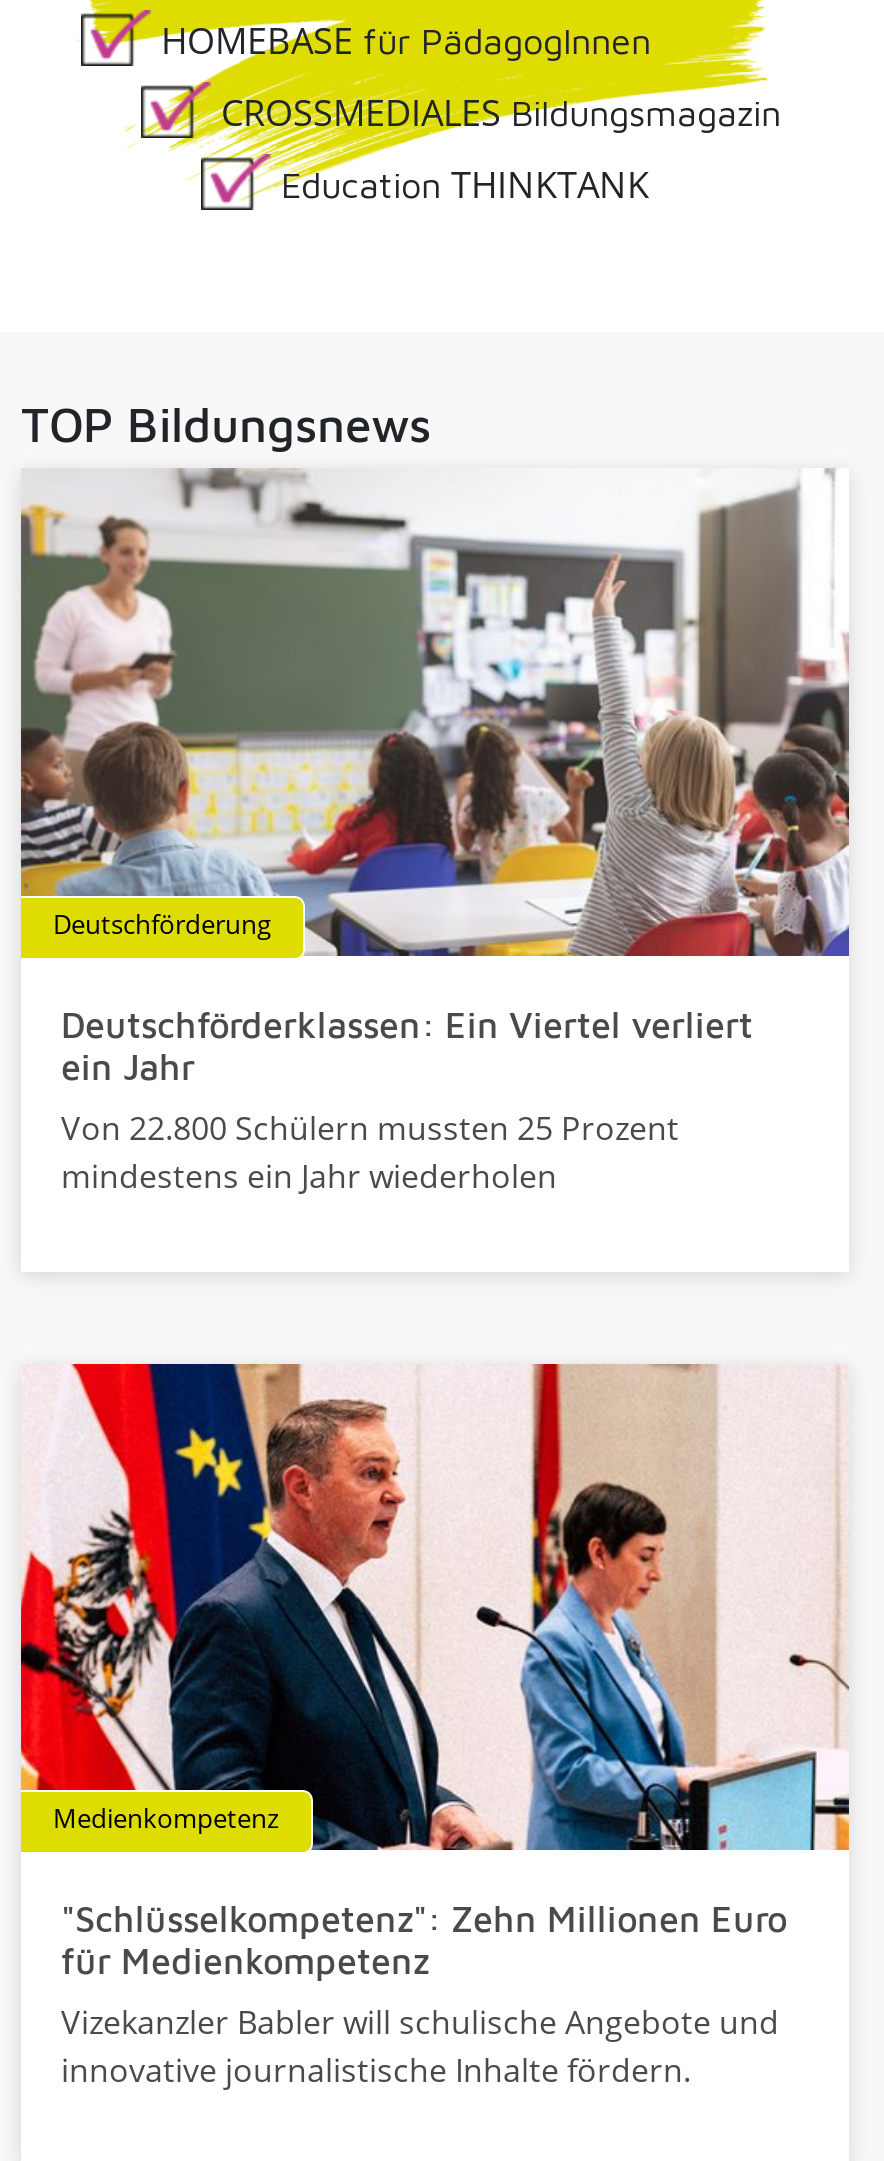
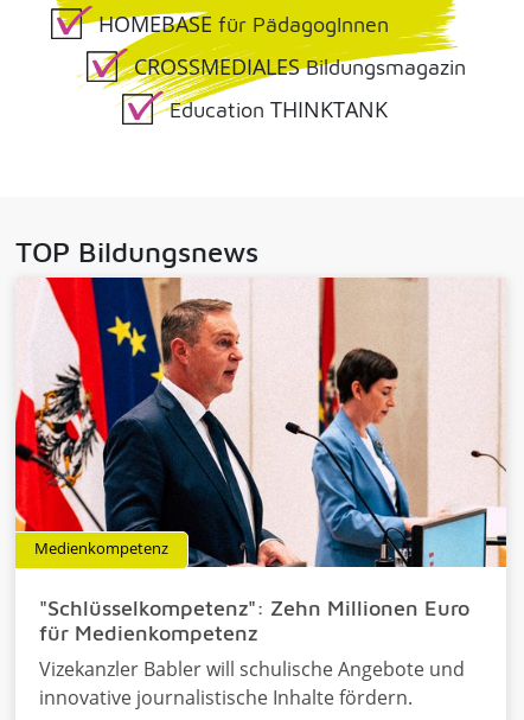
- [image]
- Deutschförderung
- Deutschförderklassen: Ein Viertel verliert
- ein Jahr
- Von 22.800 Schülern mussten 25 Prozent
- mindestens ein Jahr wiederholen
